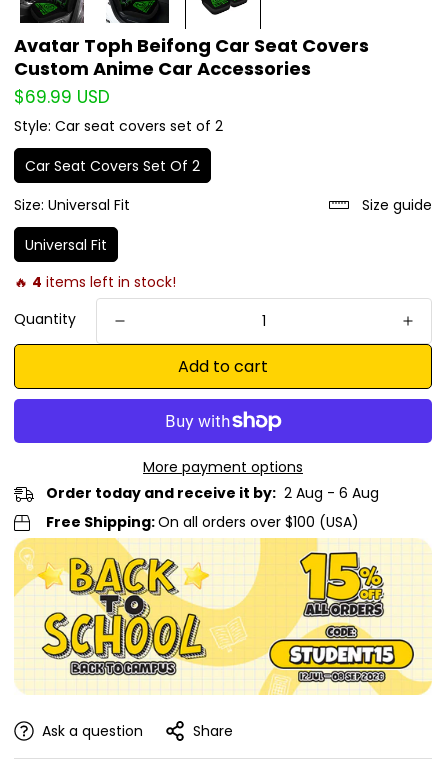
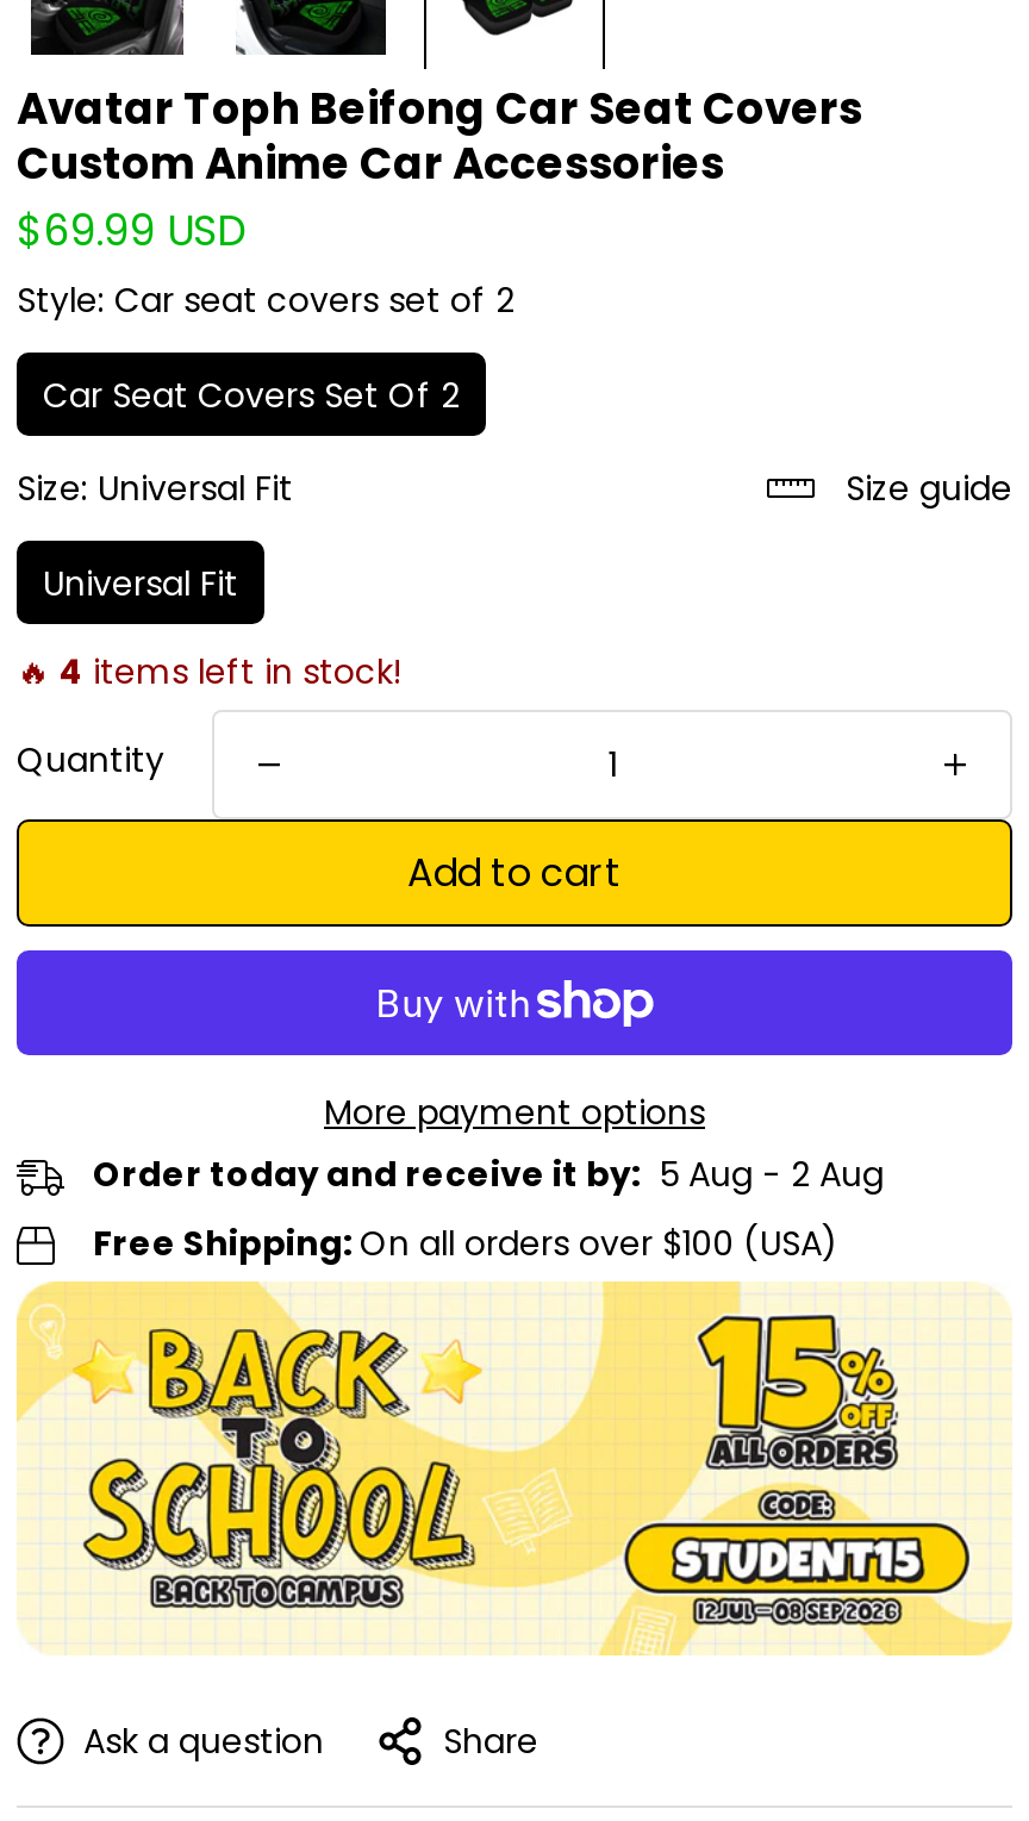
- Order today and receive it by: 2 Aug - 6 Aug
+ Order today and receive it by: 5 Aug - 2 Aug
